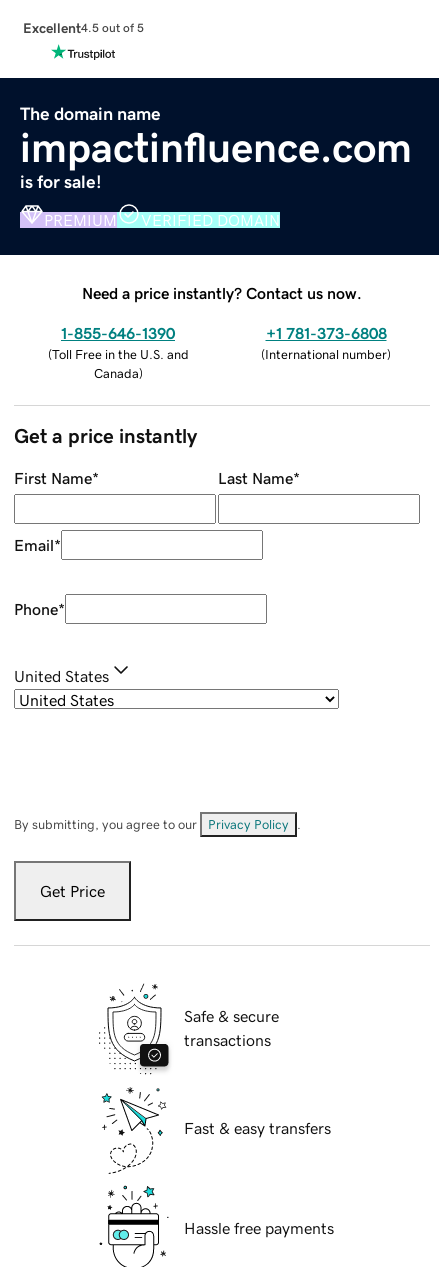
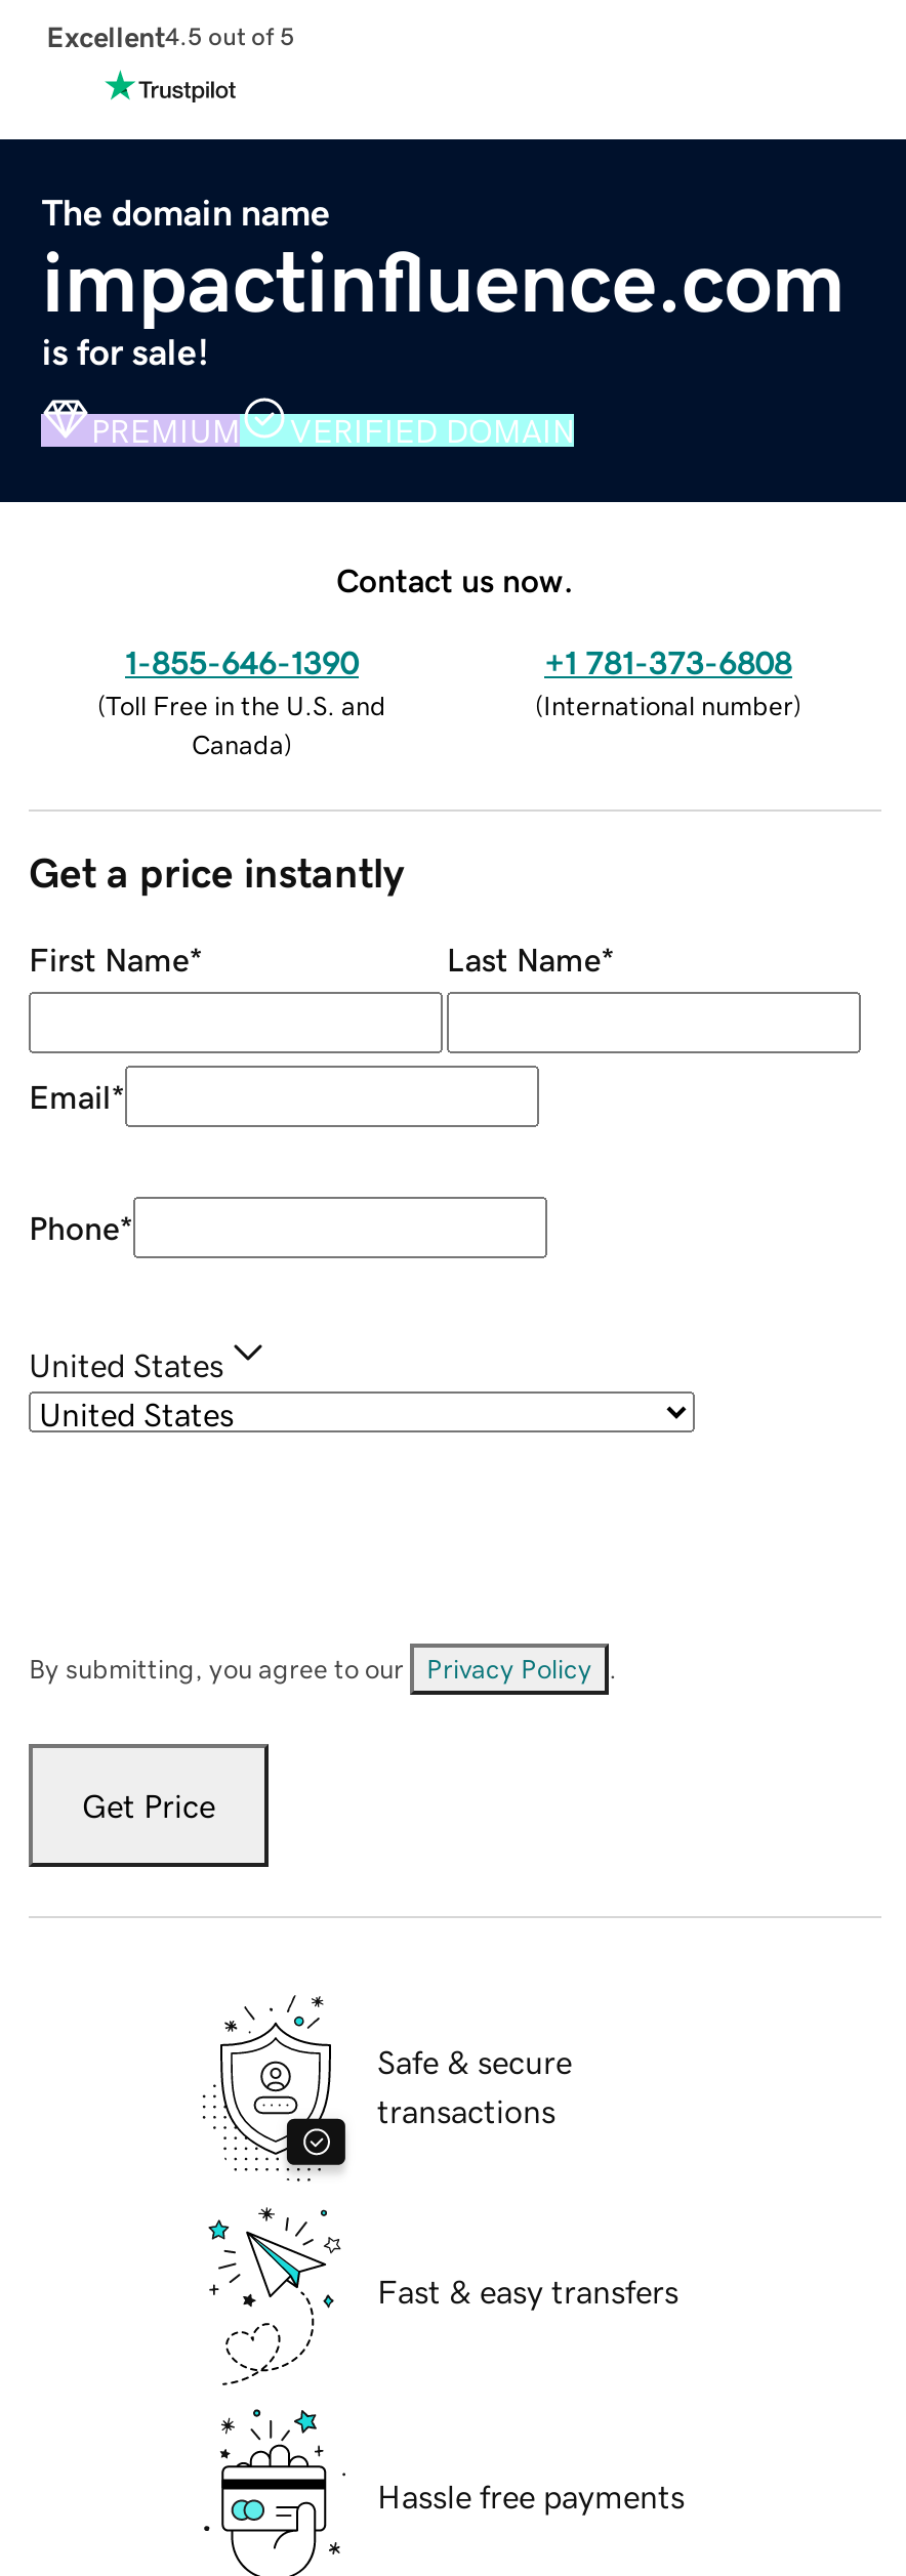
- Need a price instantly? Contact us now.
+ Contact us now.
